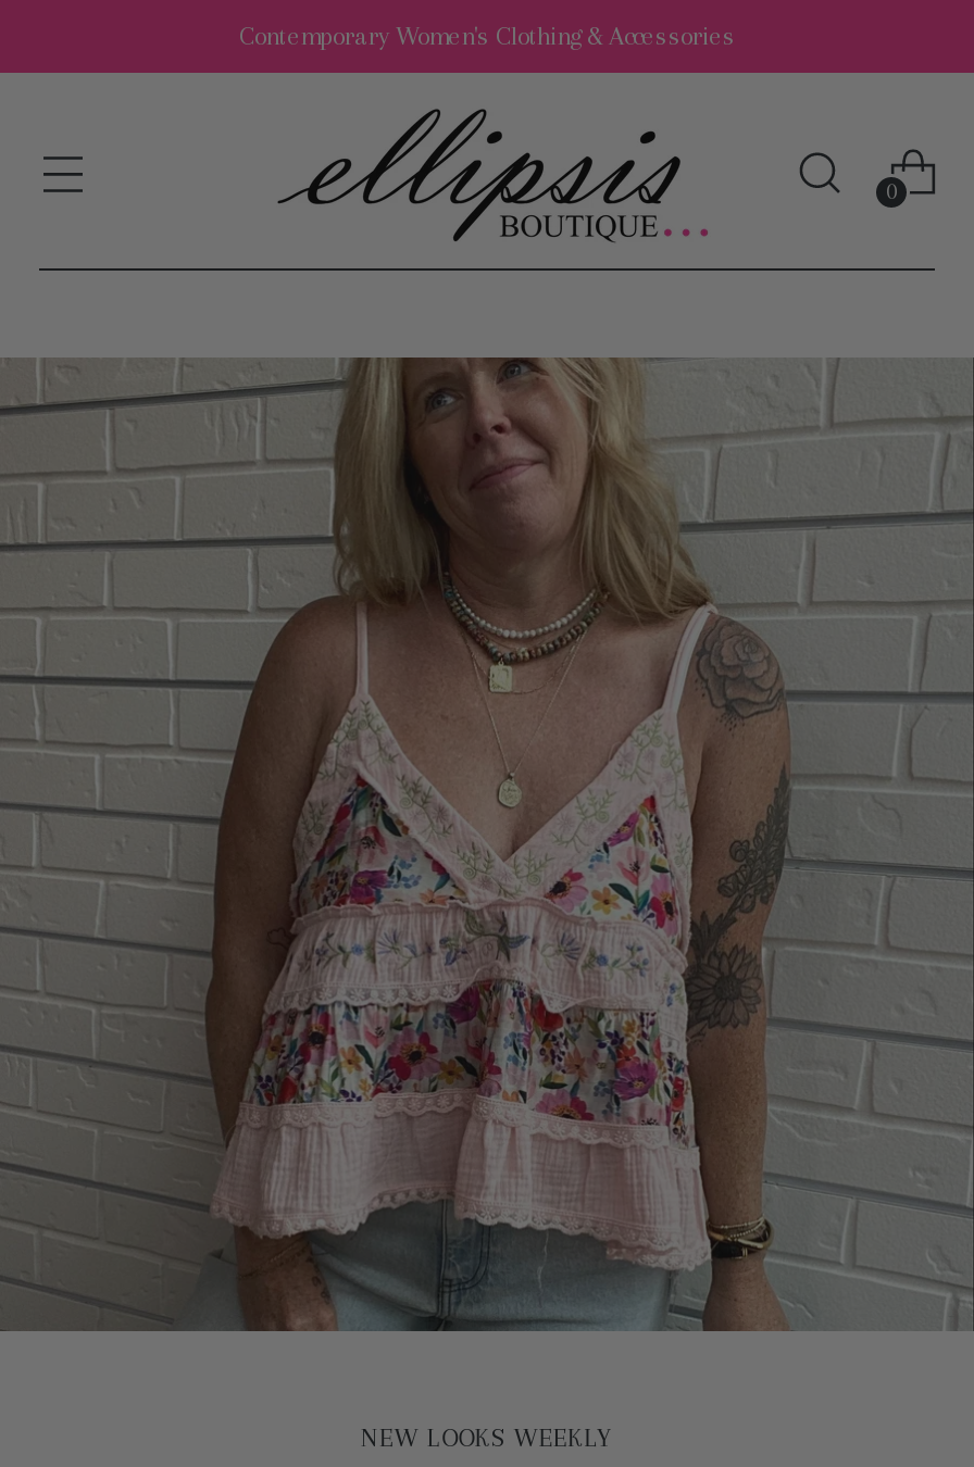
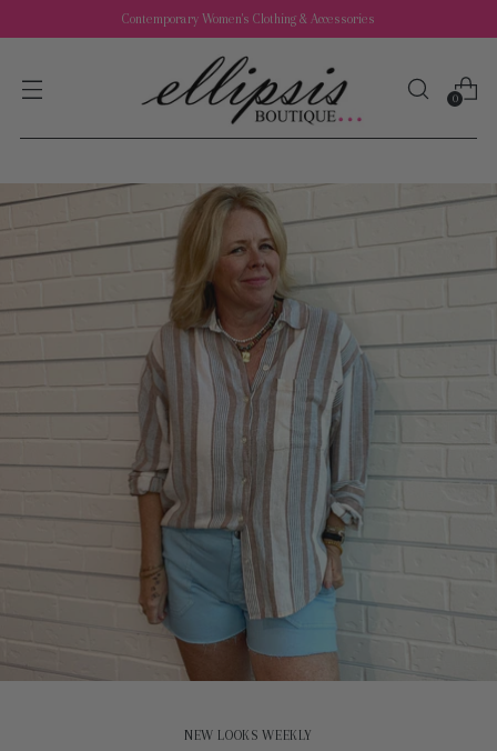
- [image]
+ [image]
